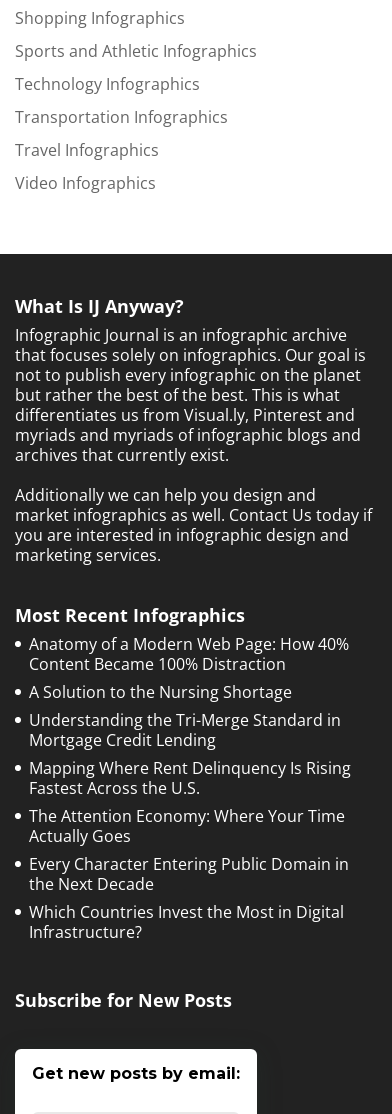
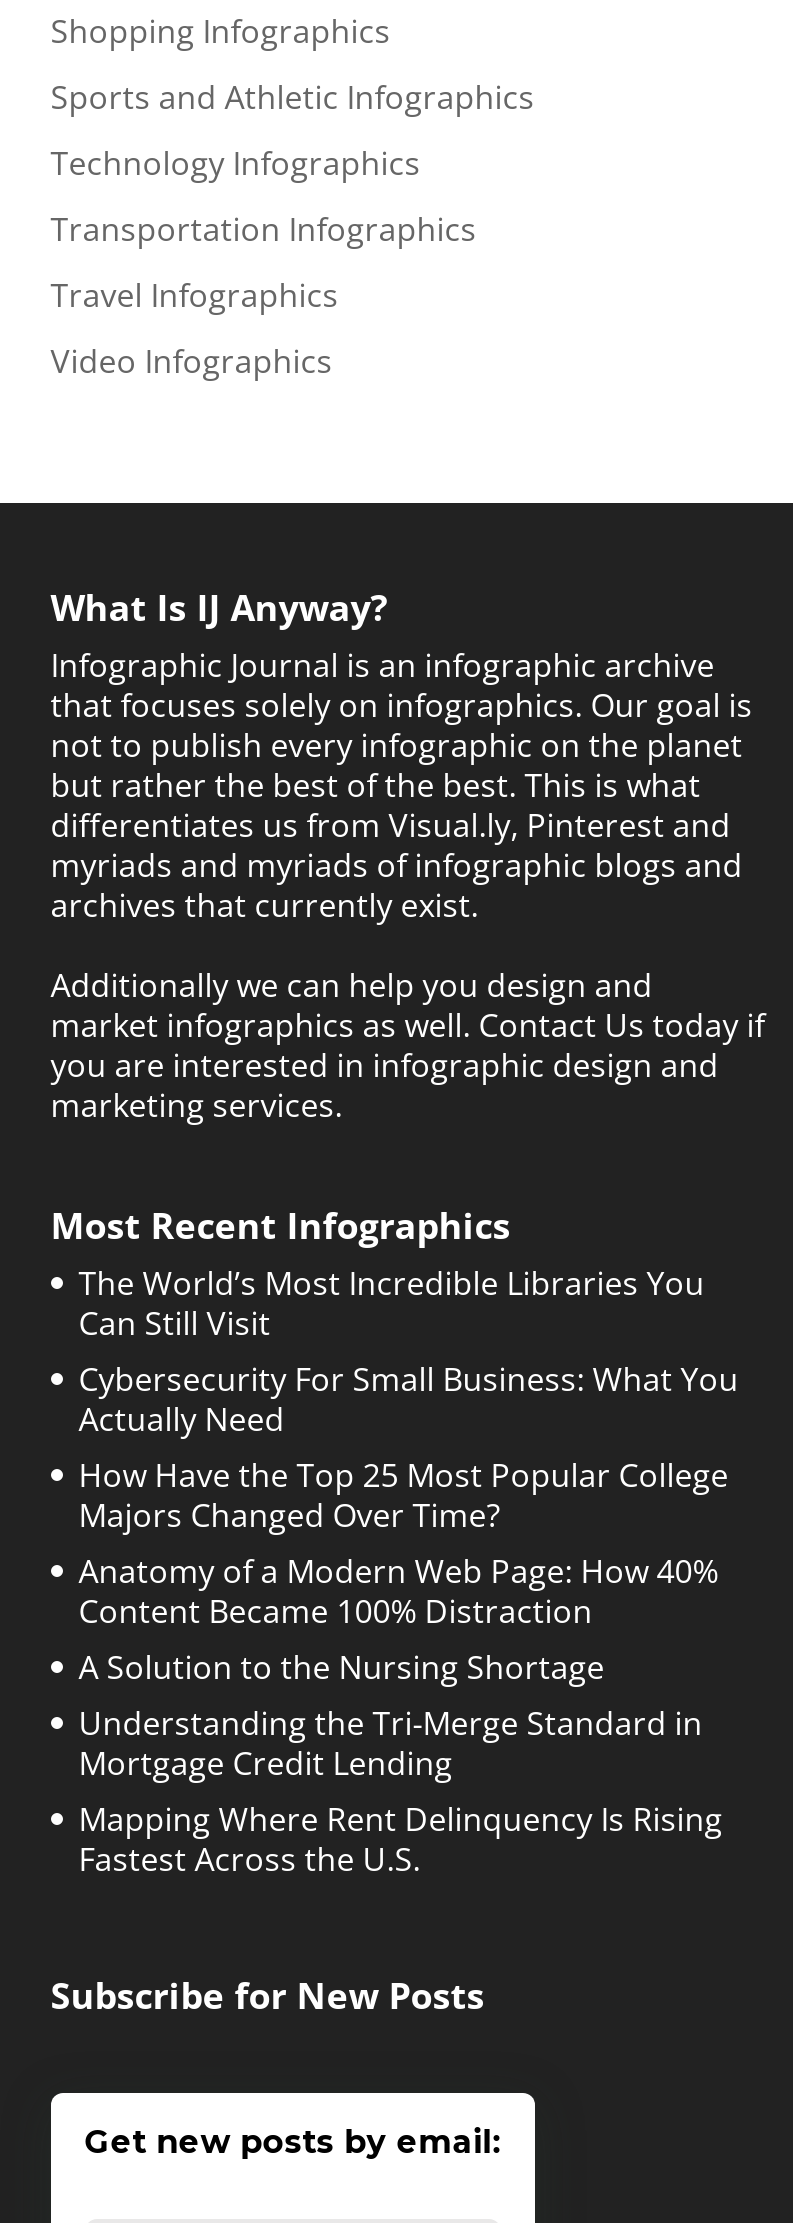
+ The World’s Most Incredible Libraries You
+ Can Still Visit
+ Cybersecurity For Small Business: What You
+ Actually Need
+ How Have the Top 25 Most Popular College
+ Majors Changed Over Time?

moved down: Anatomy of a Modern Web Page: How 40% | Content Became 100% Distraction | A Solution to the Nursing Shortage | Understanding the Tri-Merge Standard in | Mortgage Credit Lending | Mapping Where Rent Delinquency Is Rising | Fastest Across the U.S.

- The Attention Economy: Where Your Time
- Actually Goes
- Every Character Entering Public Domain in
- the Next Decade
- Which Countries Invest the Most in Digital
- Infrastructure?
